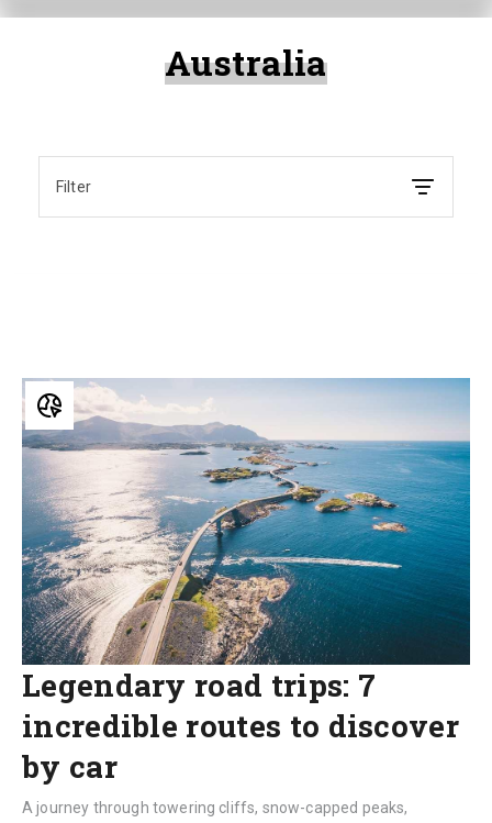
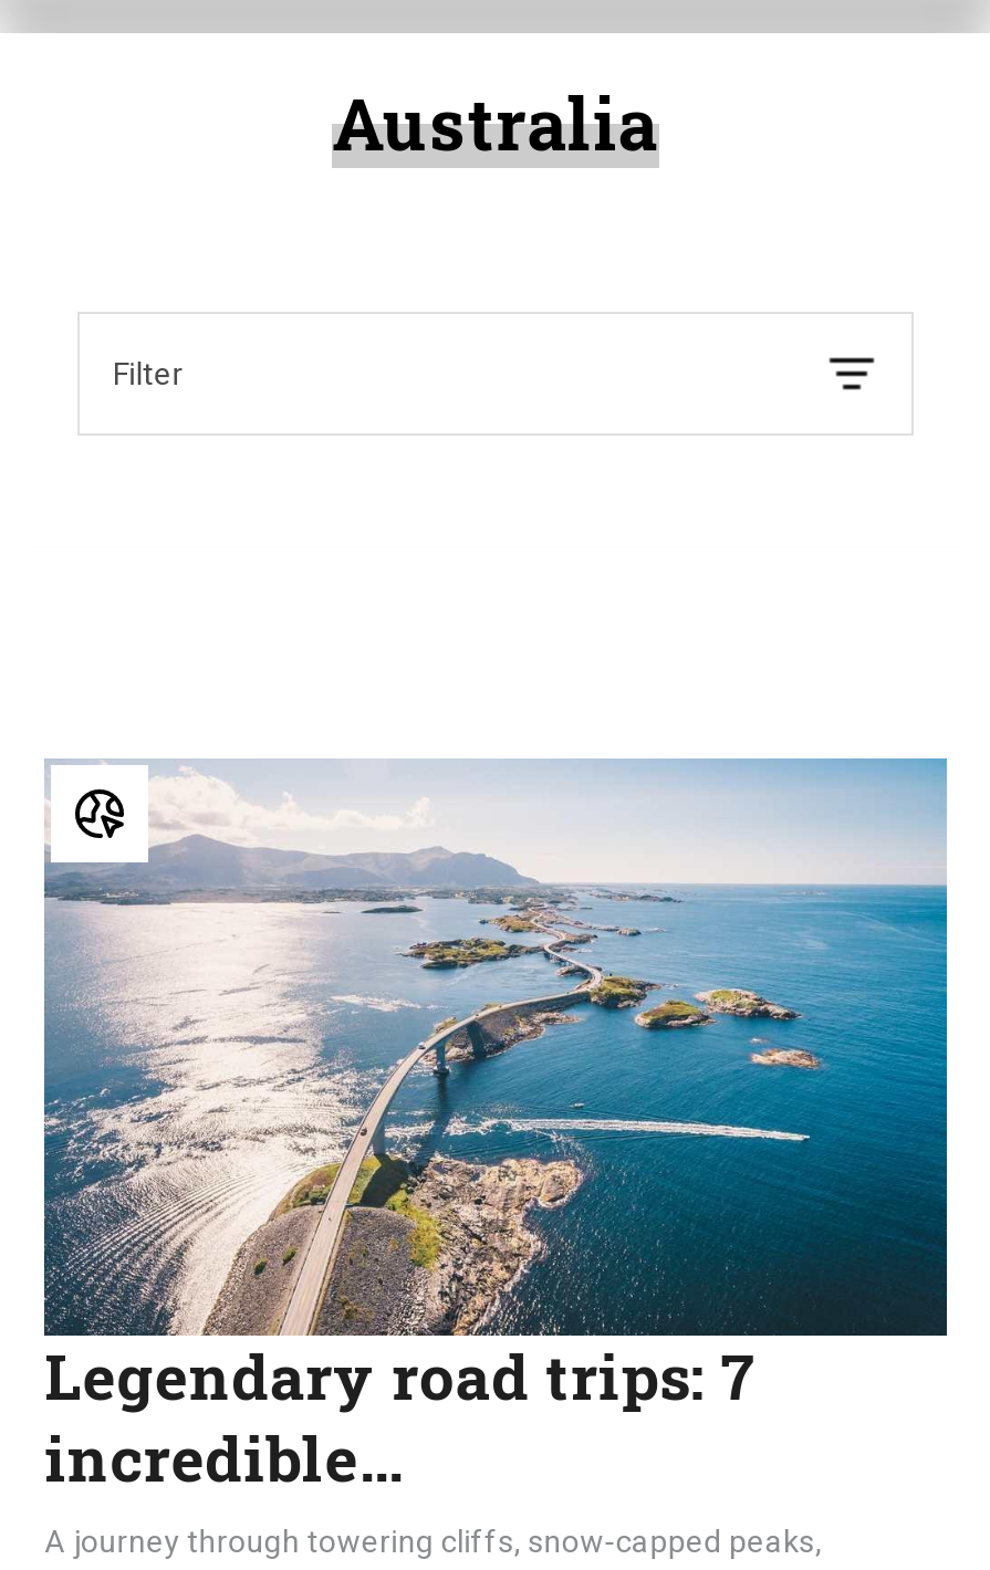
- incredible routes to discover
- by car
+ incredible…
